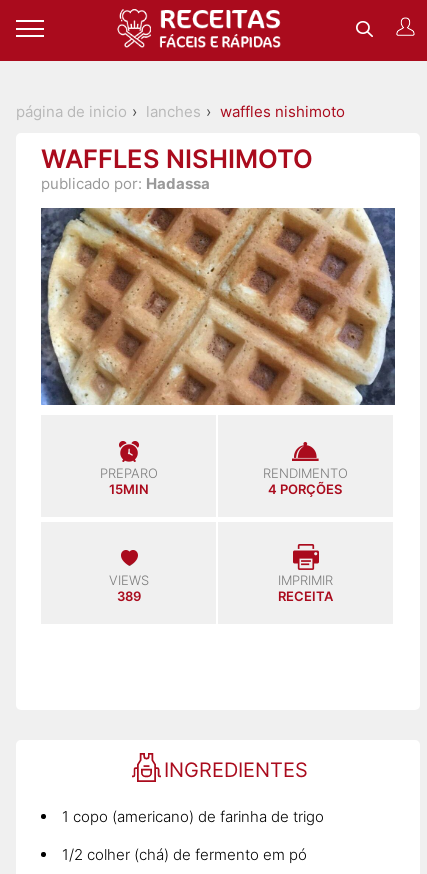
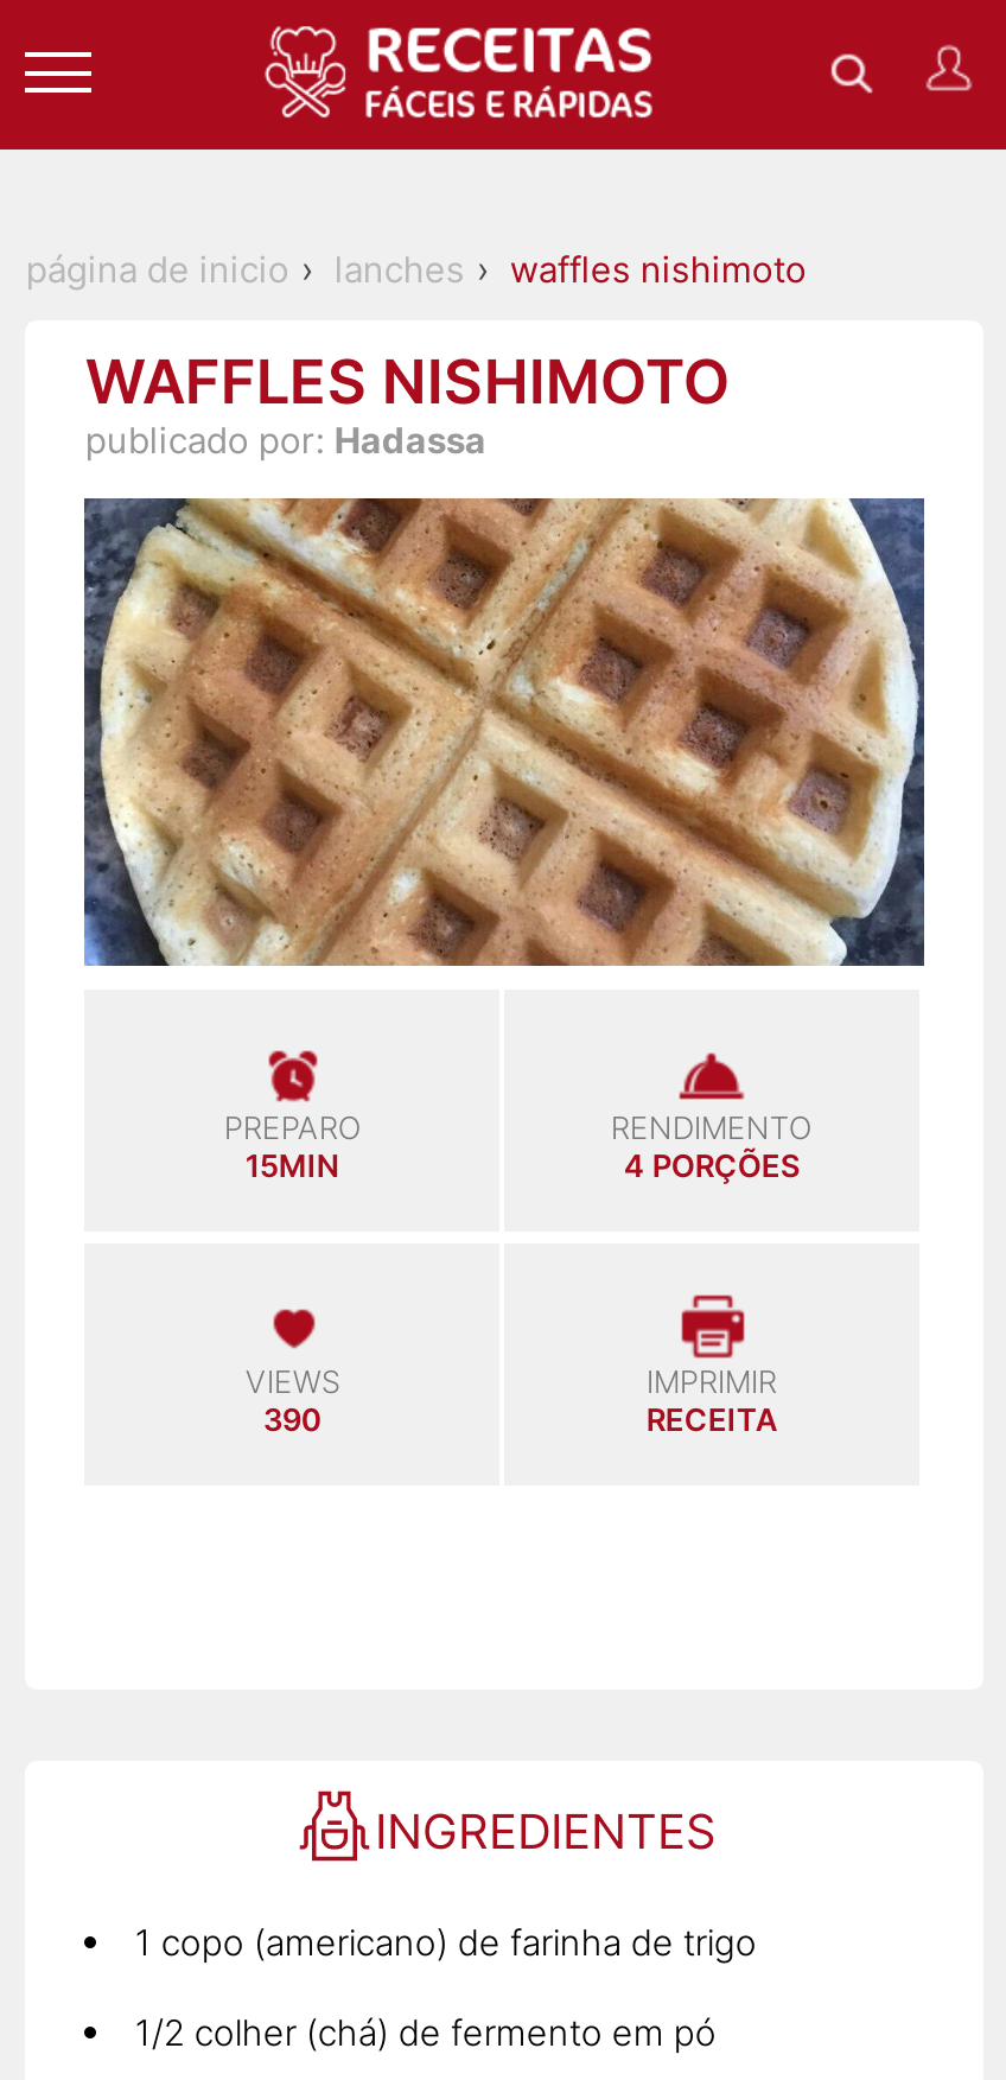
- 389
+ 390
